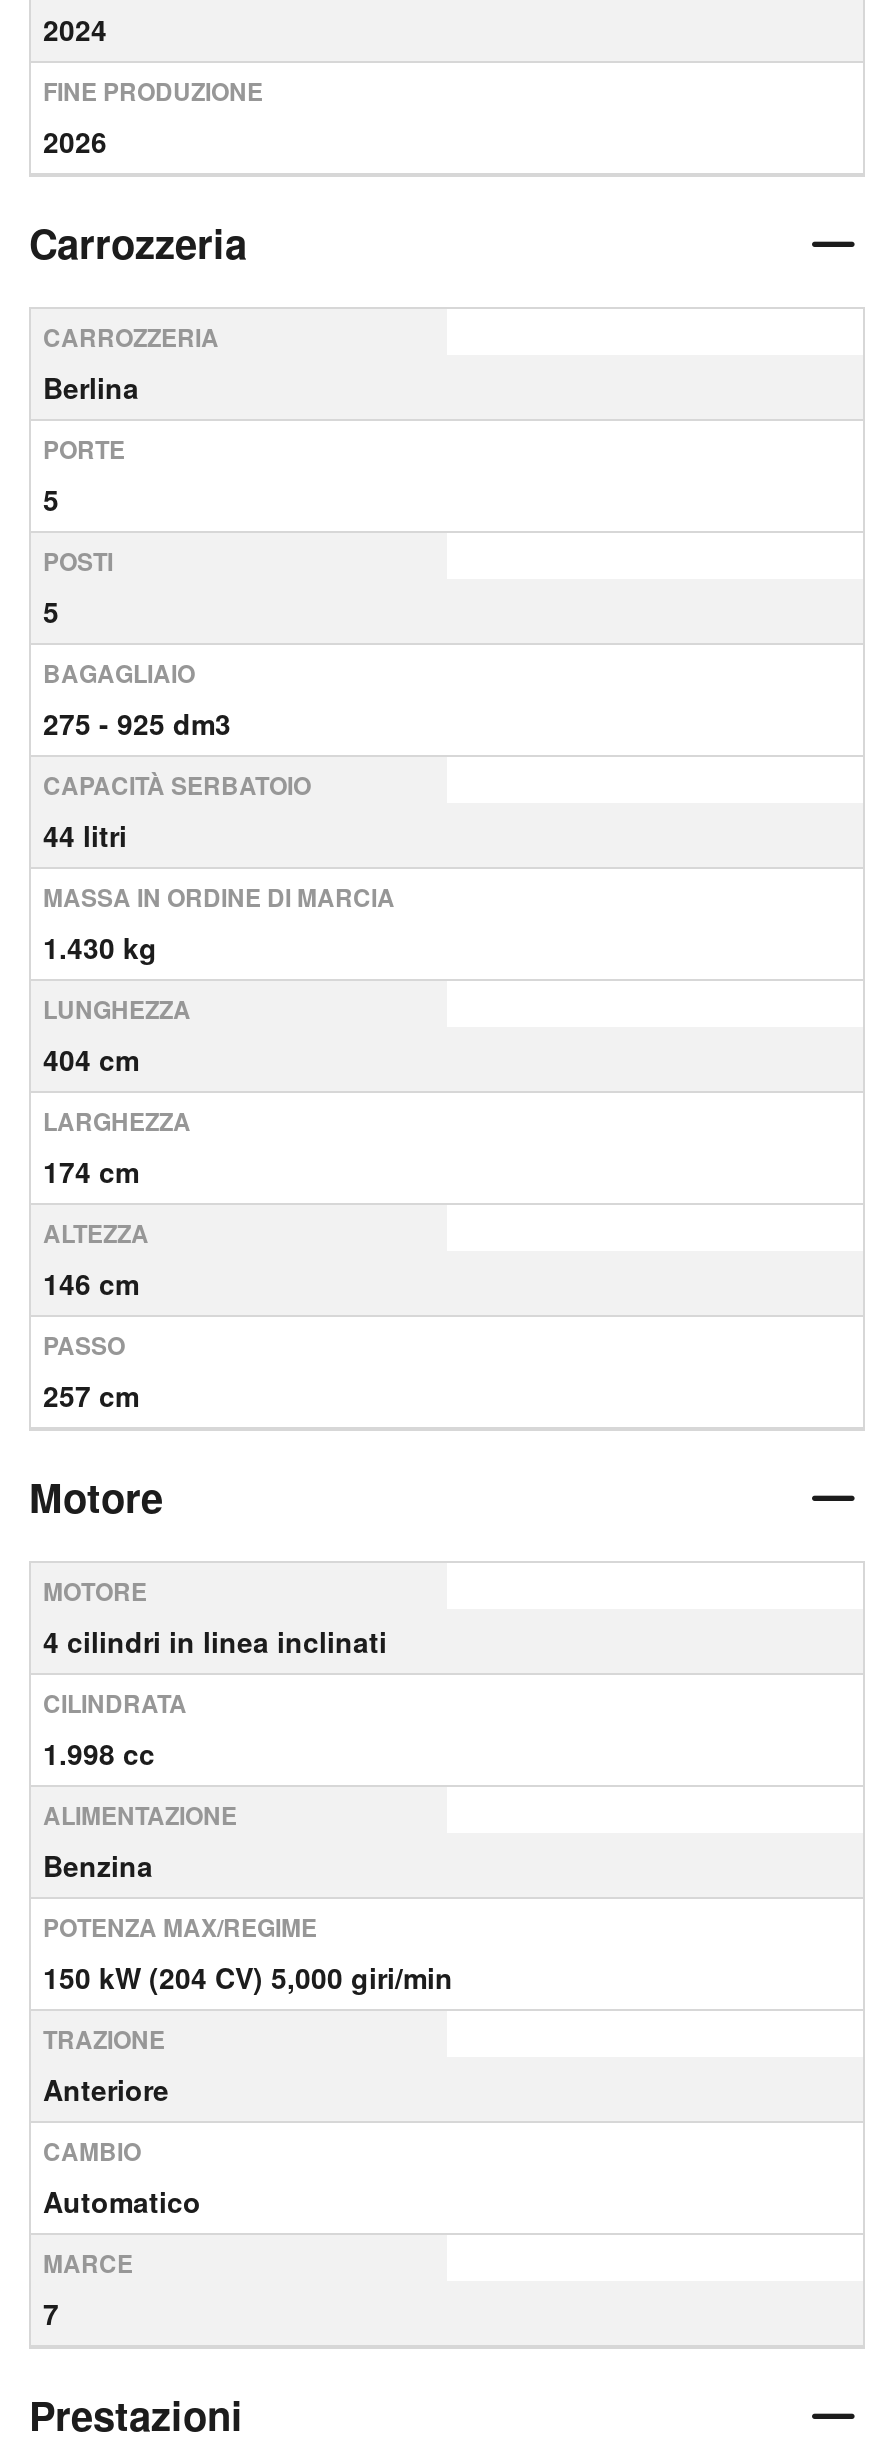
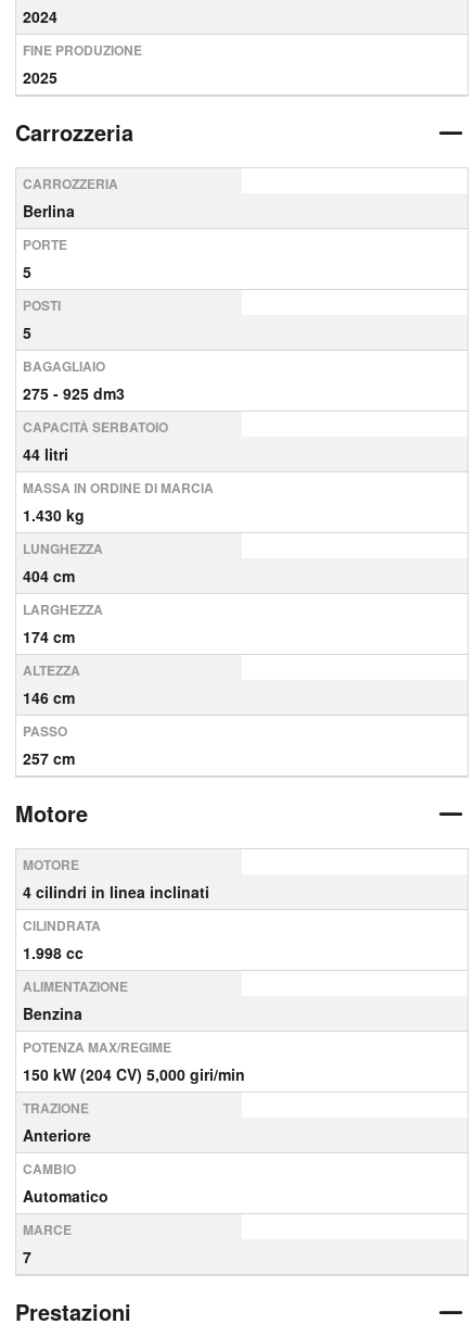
- 2026
+ 2025
